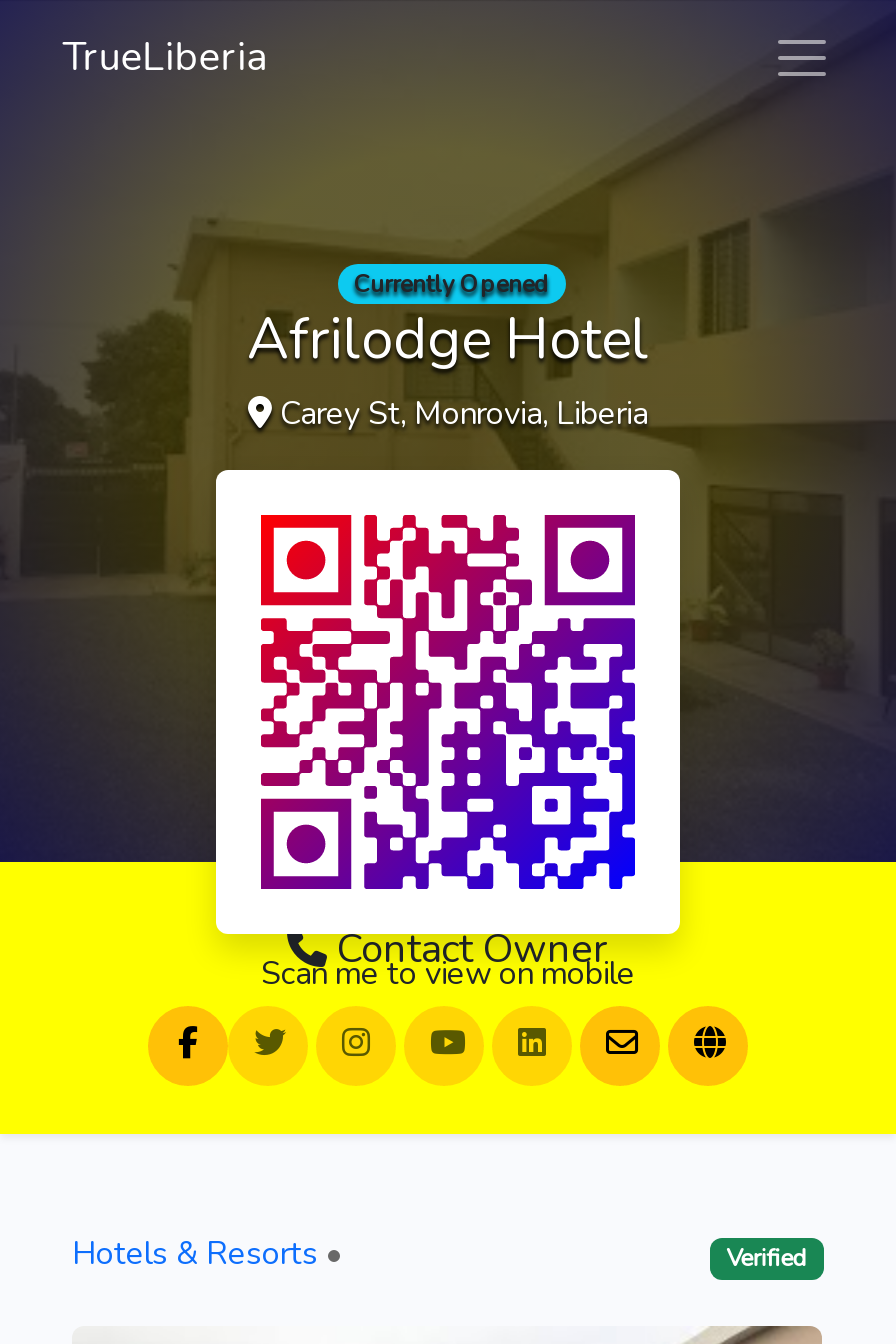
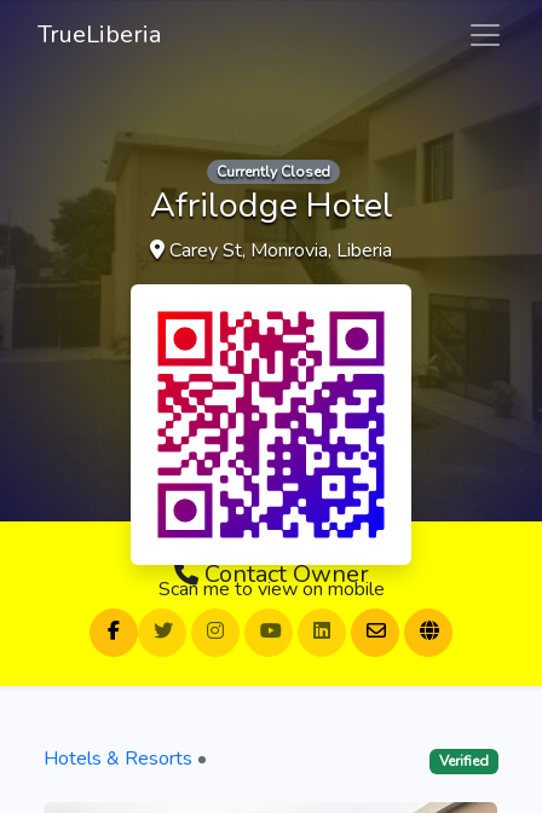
- Currently Opened
+ Currently Closed
